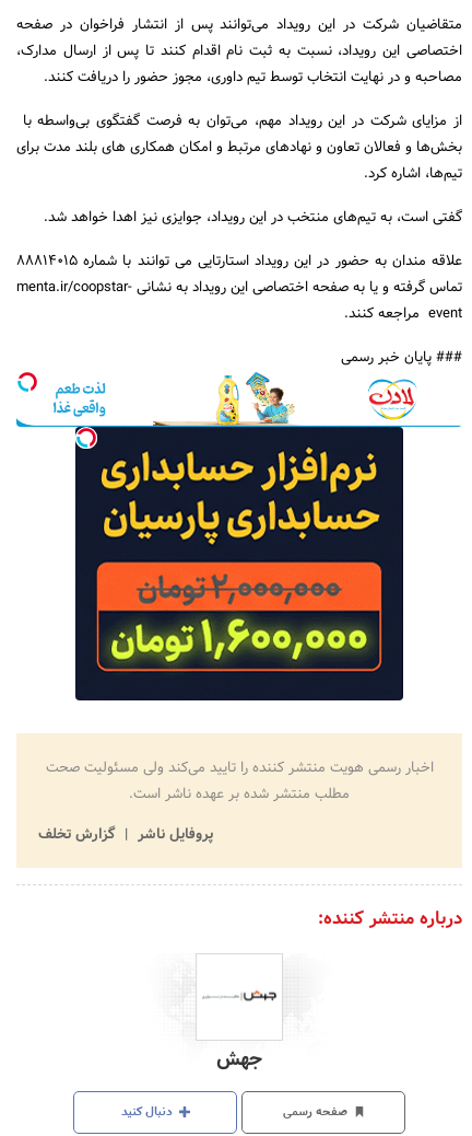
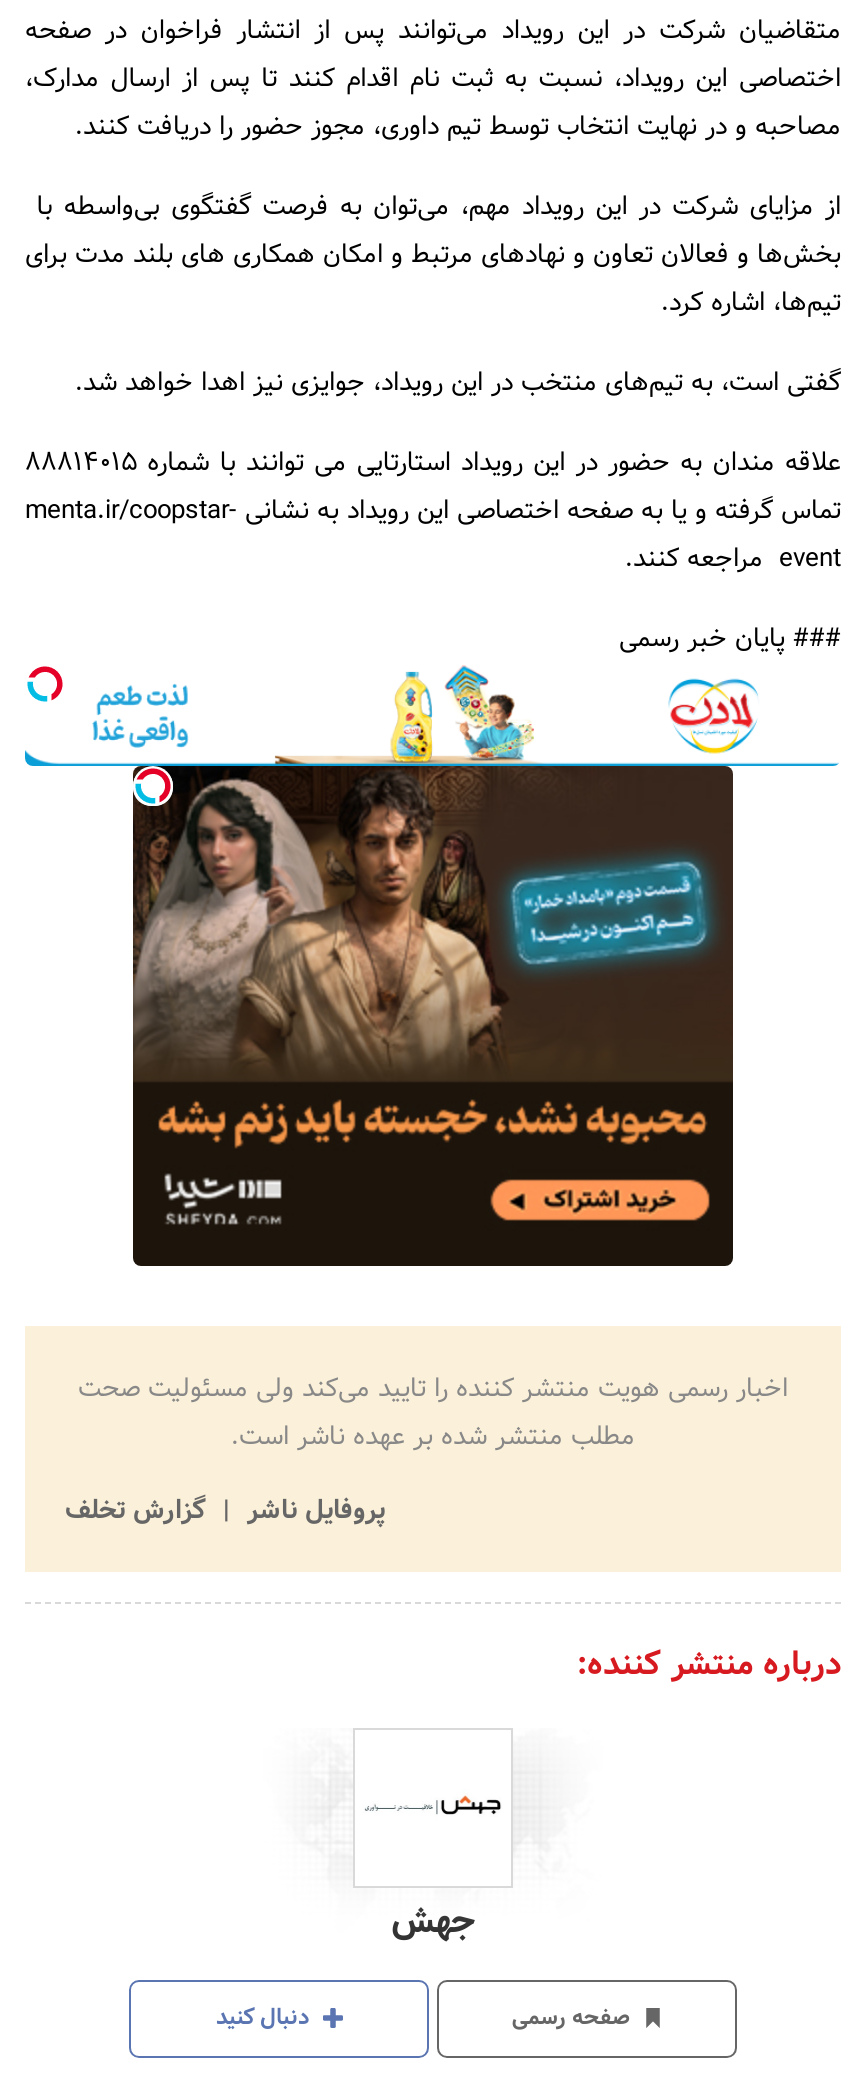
- [image]
+ [image]
